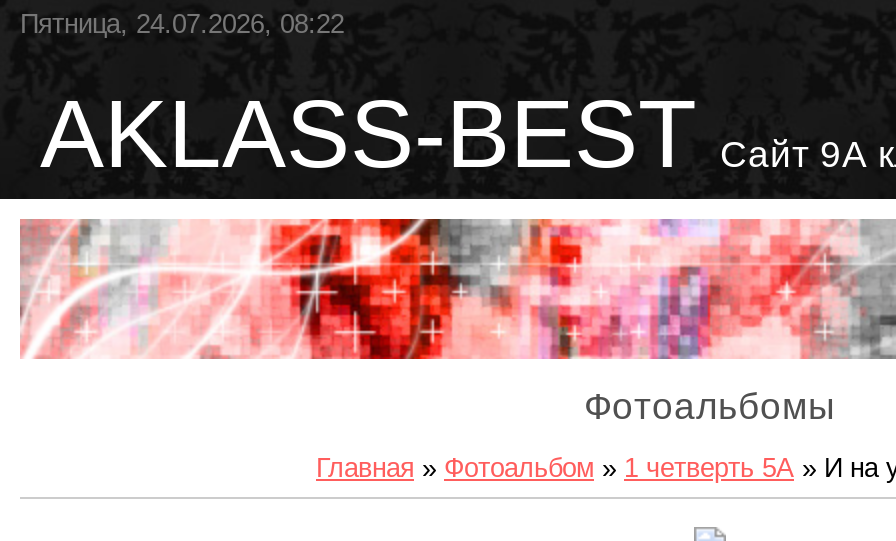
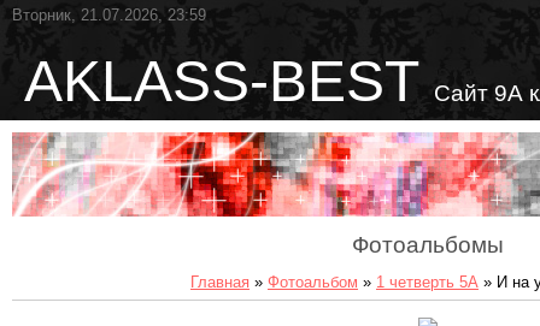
- Пятница, 24.07.2026, 08:22
+ Вторник, 21.07.2026, 23:59
